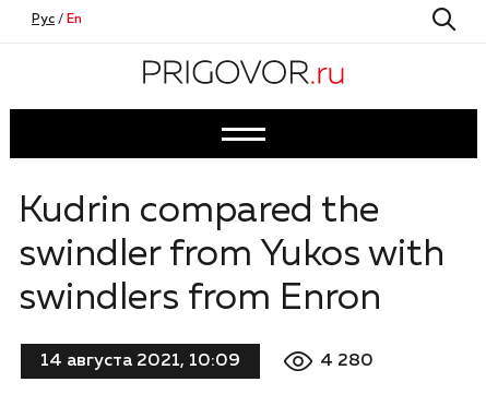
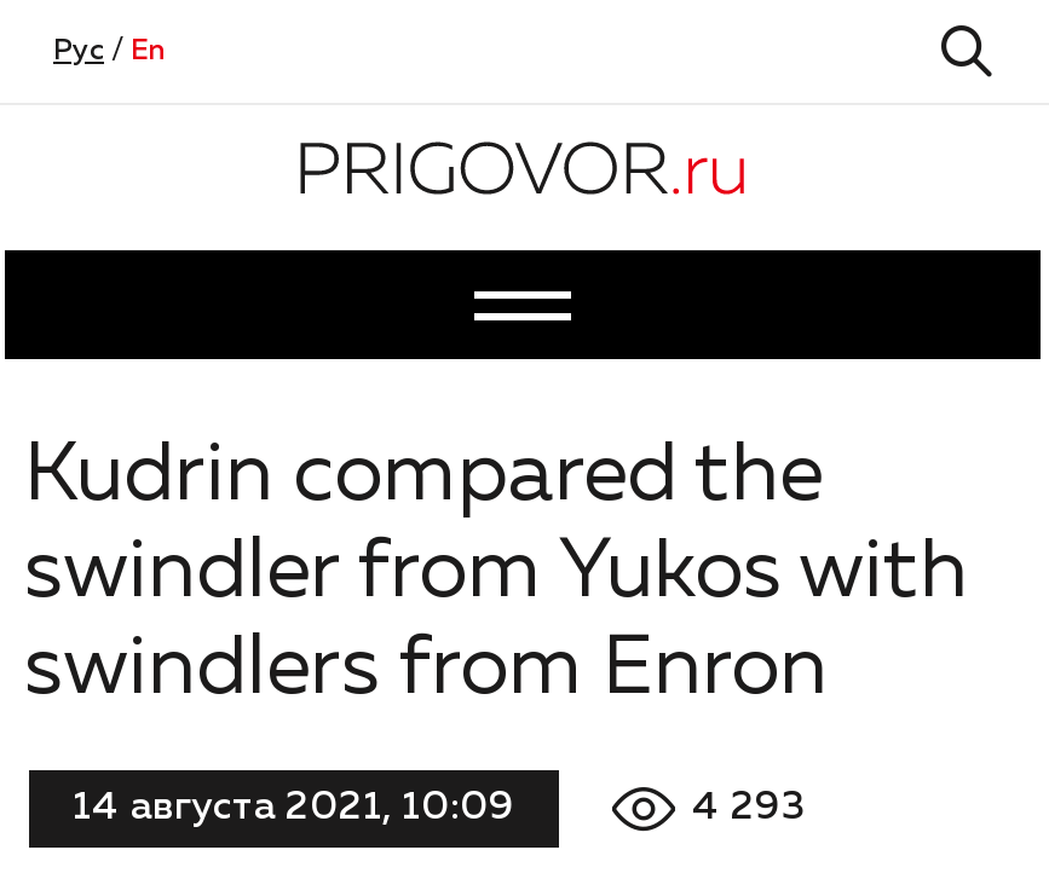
- 4 280
+ 4 293
